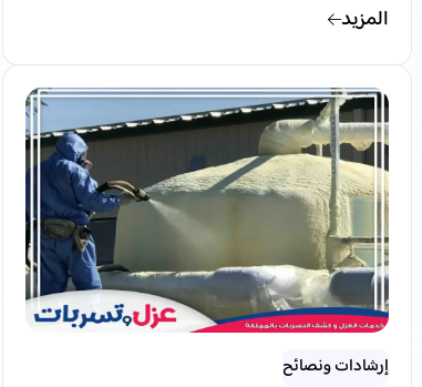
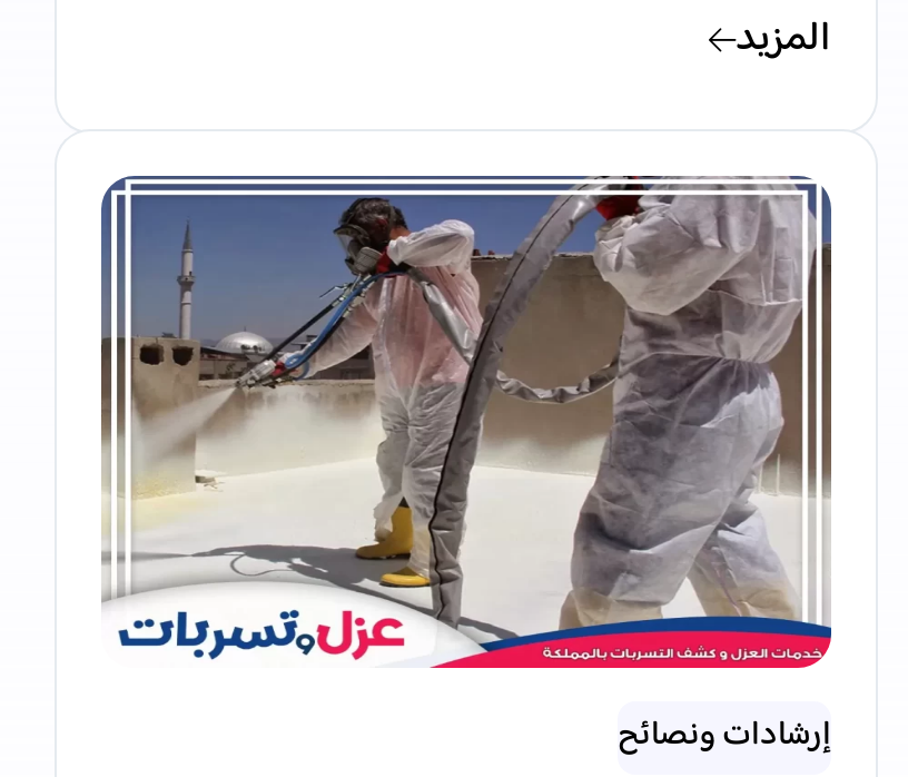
- [image]
+ [image]
